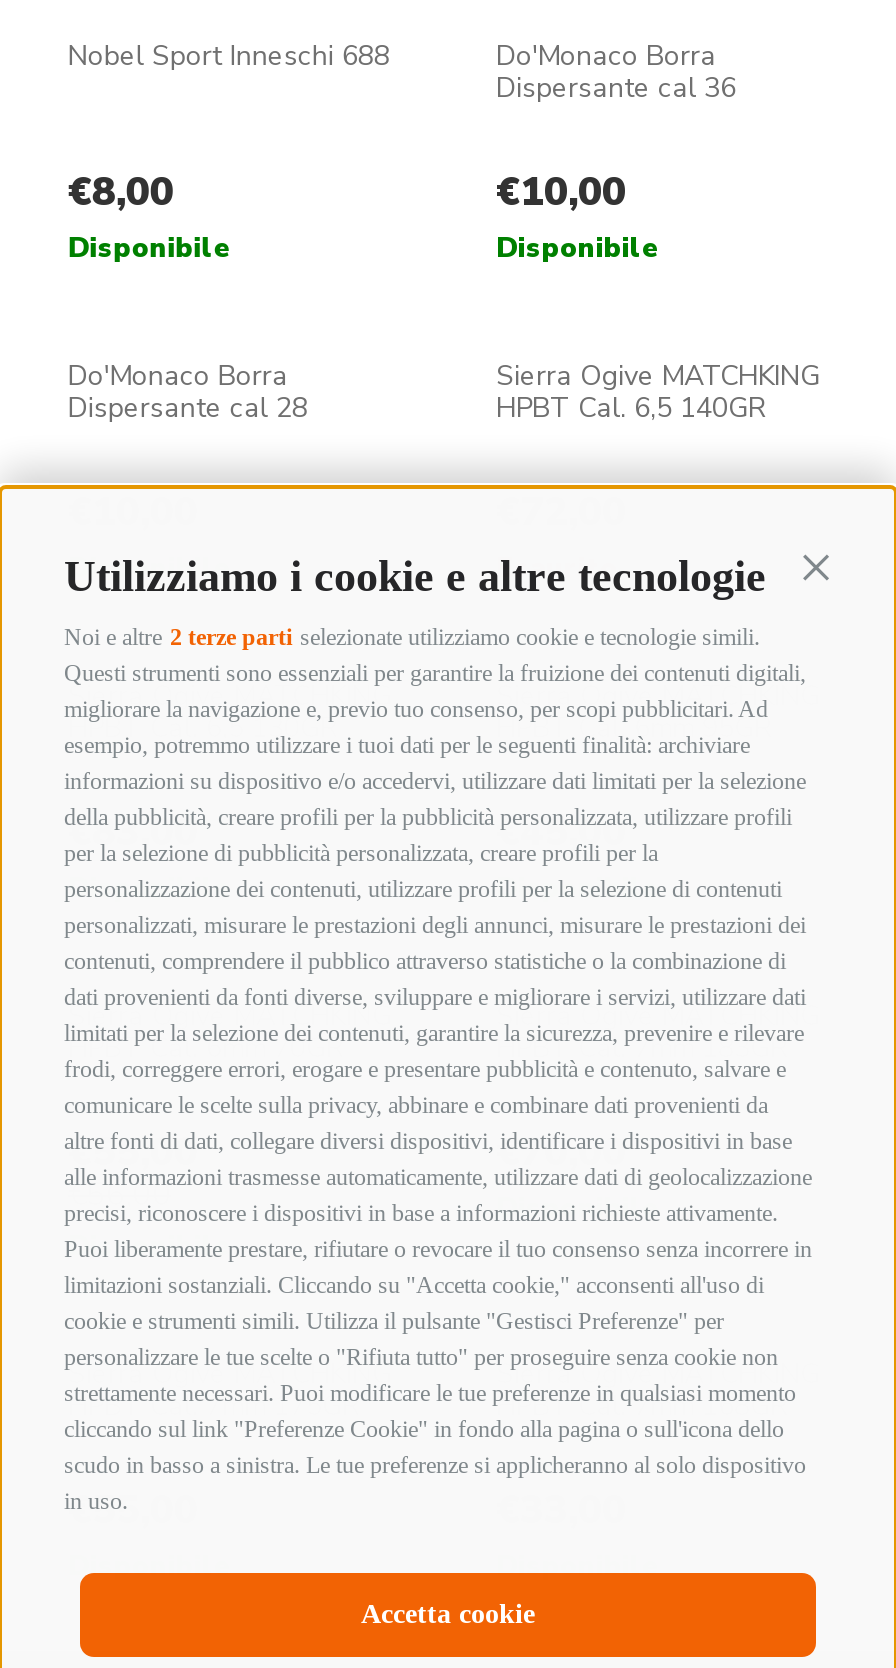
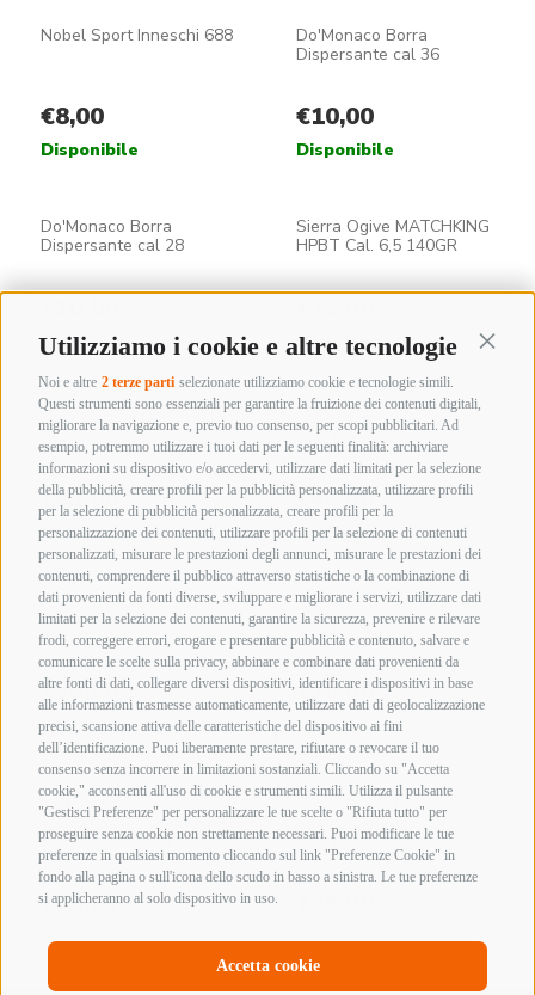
- precisi, riconoscere i dispositivi in base a informazioni richieste attivamente.
- Puoi liberamente prestare, rifiutare o revocare il tuo consenso senza incorrere in
- limitazioni sostanziali. Cliccando su "Accetta cookie," acconsenti all'uso di
- cookie e strumenti simili. Utilizza il pulsante "Gestisci Preferenze" per
- personalizzare le tue scelte o "Rifiuta tutto" per proseguire senza cookie non
- strettamente necessari. Puoi modificare le tue preferenze in qualsiasi momento
- cliccando sul link "Preferenze Cookie" in fondo alla pagina o sull'icona dello
- scudo in basso a sinistra. Le tue preferenze si applicheranno al solo dispositivo
- in uso.
+ precisi, scansione attiva delle caratteristiche del dispositivo ai fini
+ dell’identificazione. Puoi liberamente prestare, rifiutare o revocare il tuo
+ consenso senza incorrere in limitazioni sostanziali. Cliccando su "Accetta
+ cookie," acconsenti all'uso di cookie e strumenti simili. Utilizza il pulsante
+ "Gestisci Preferenze" per personalizzare le tue scelte o "Rifiuta tutto" per
+ proseguire senza cookie non strettamente necessari. Puoi modificare le tue
+ preferenze in qualsiasi momento cliccando sul link "Preferenze Cookie" in
+ fondo alla pagina o sull'icona dello scudo in basso a sinistra. Le tue preferenze
+ si applicheranno al solo dispositivo in uso.
